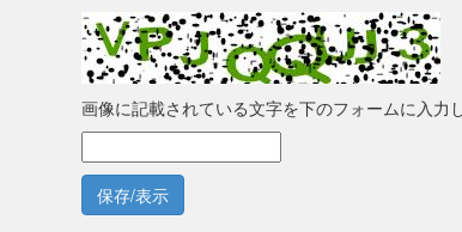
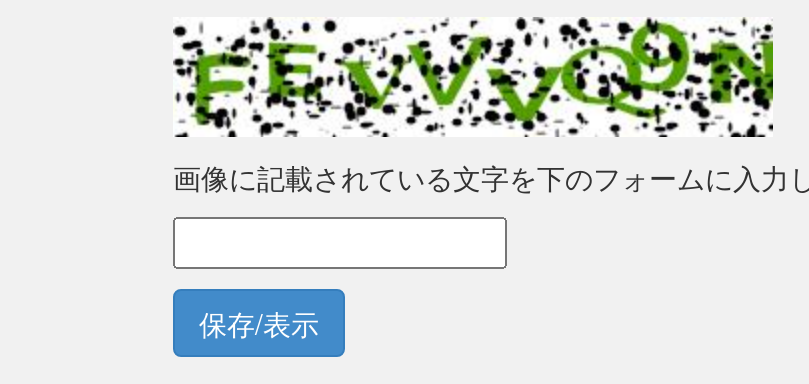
- [image]
+ [image]
